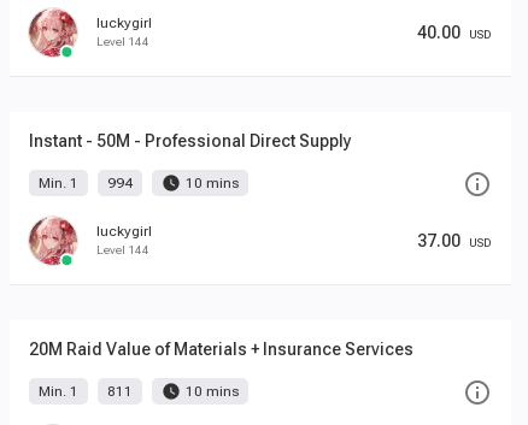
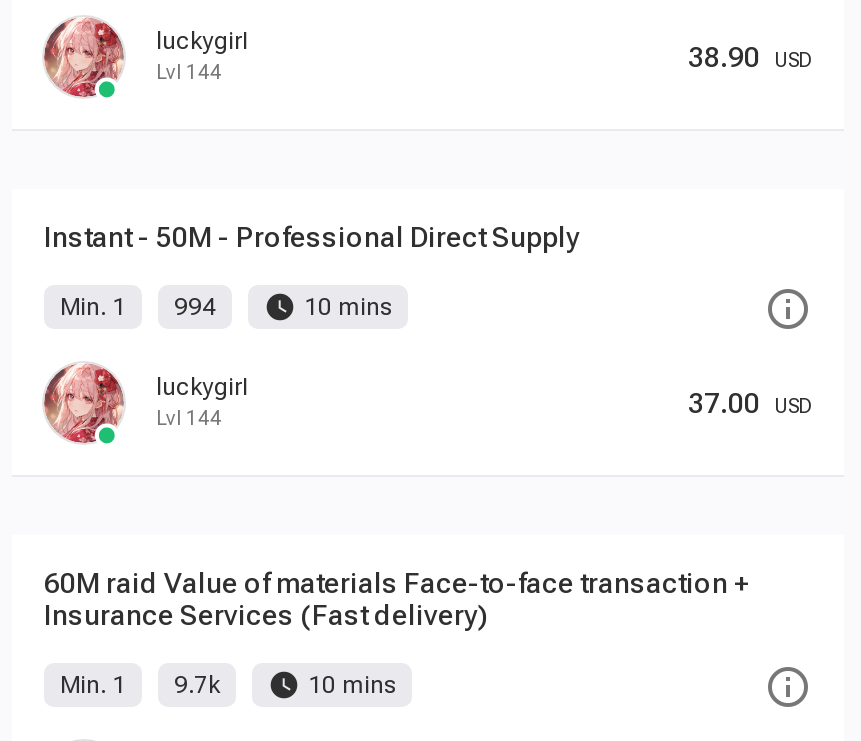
- Level 144
- 40.00 USD
+ Lvl 144
+ 38.90 USD

- Level 144
+ Lvl 144

- 20M Raid Value of Materials + Insurance Services
+ 60M raid Value of materials Face-to-face transaction +
+ Insurance Services (Fast delivery)

- 811
+ 9.7k
